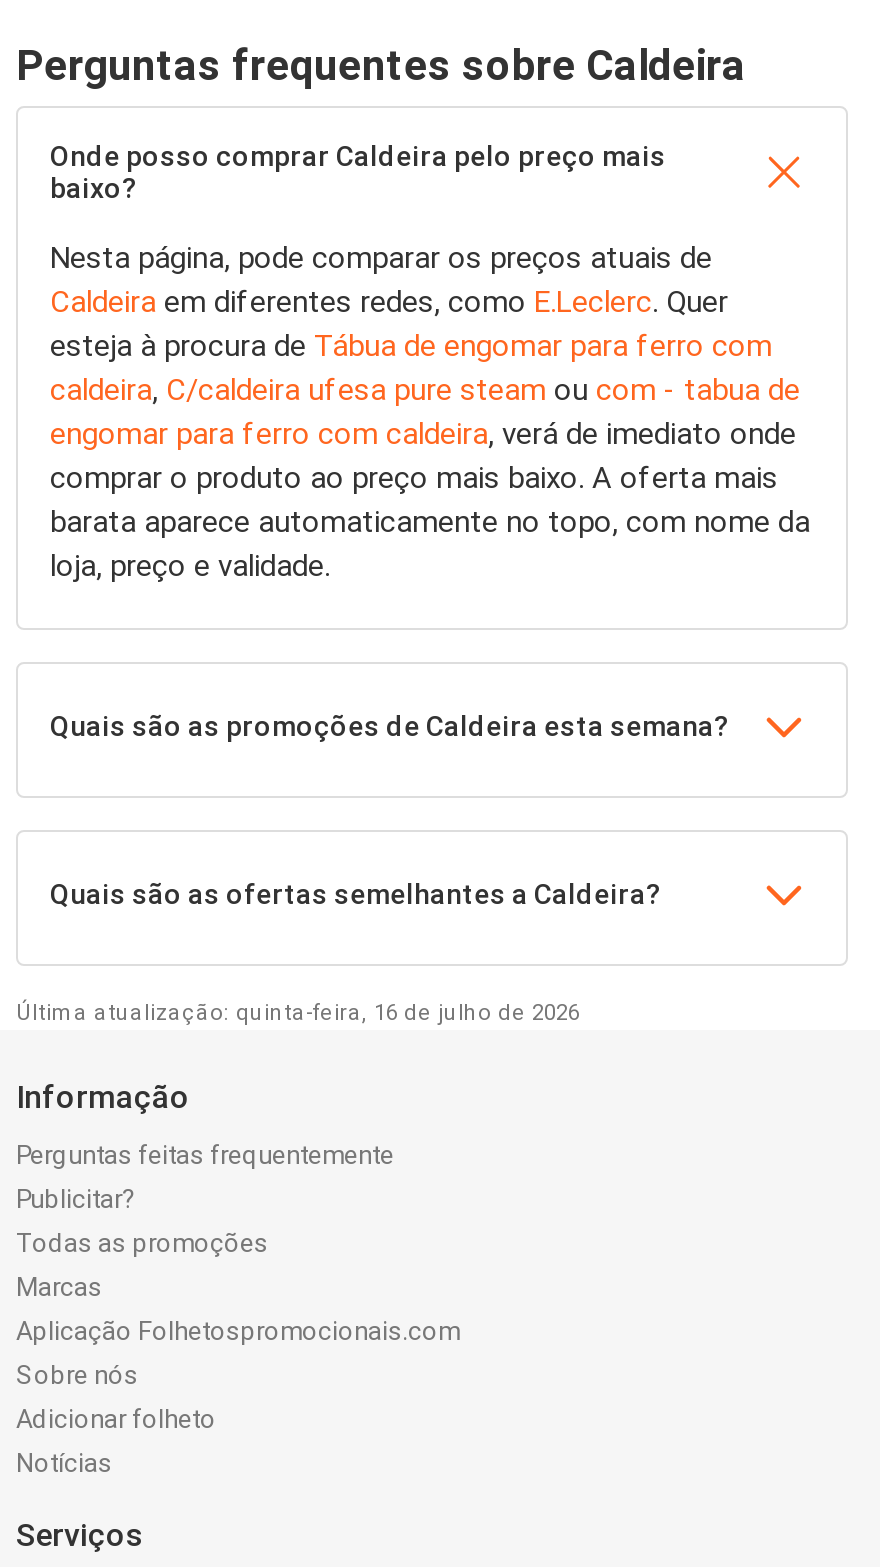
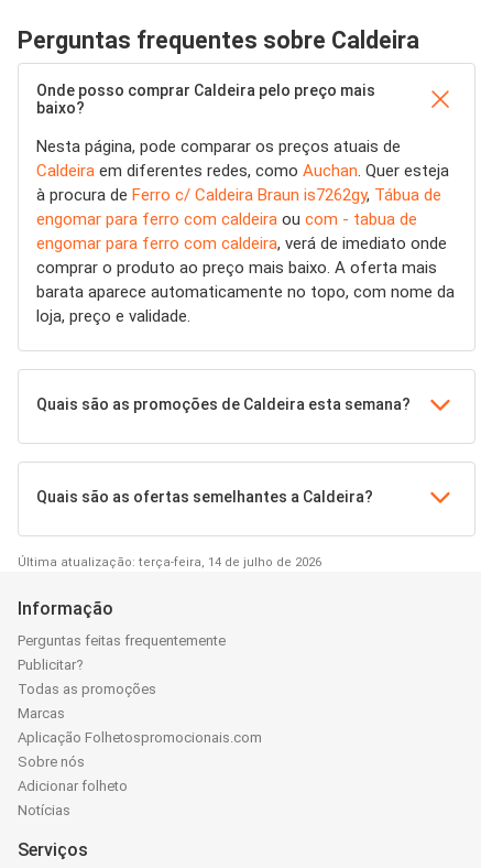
- Caldeira em diferentes redes, como E.Leclerc. Quer
- esteja à procura de Tábua de engomar para ferro com
- caldeira, C/caldeira ufesa pure steam ou com - tabua de
+ Caldeira em diferentes redes, como Auchan. Quer esteja
+ à procura de Ferro c/ Caldeira Braun is7262gy, Tábua de
+ engomar para ferro com caldeira ou com - tabua de

- Última atualização: quinta-feira, 16 de julho de 2026
+ Última atualização: terça-feira, 14 de julho de 2026
